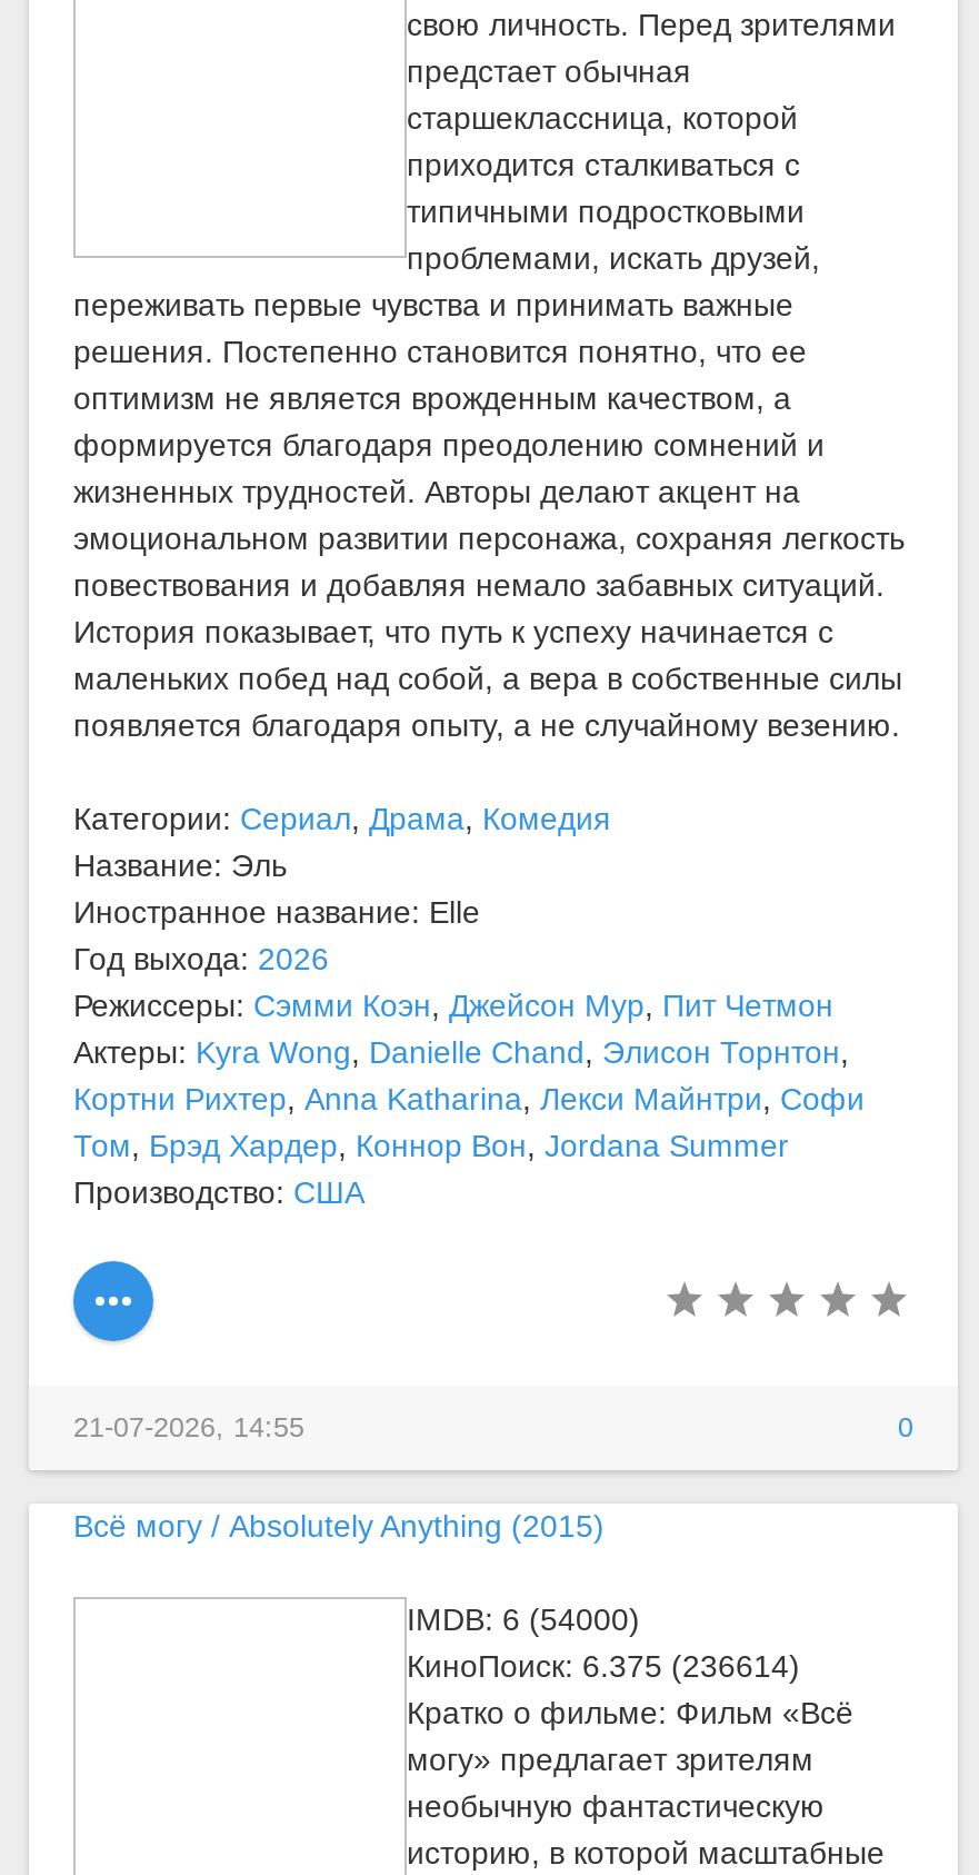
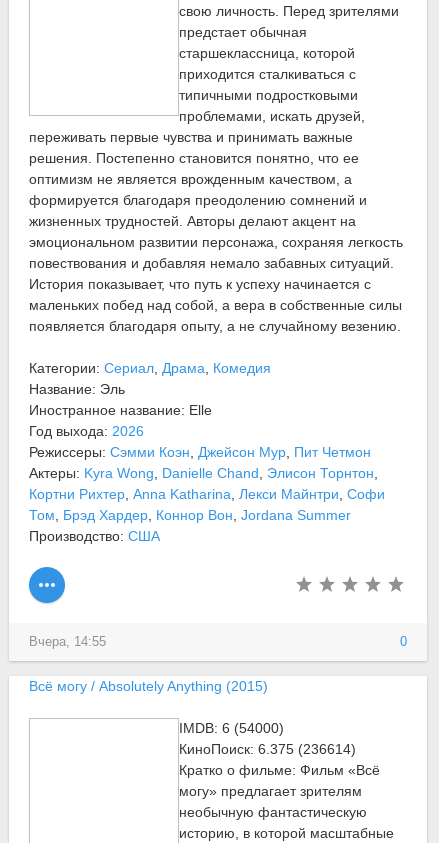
- 21-07-2026, 14:55
+ Вчера, 14:55
